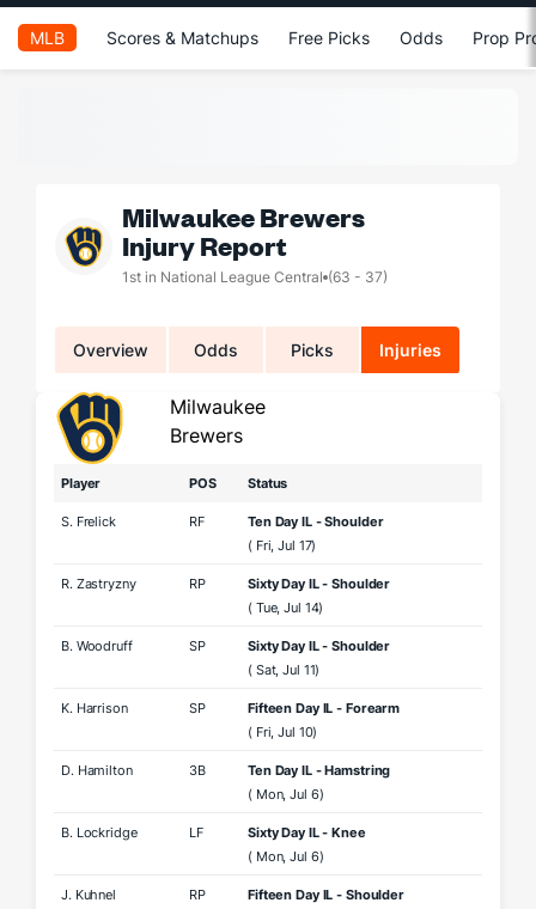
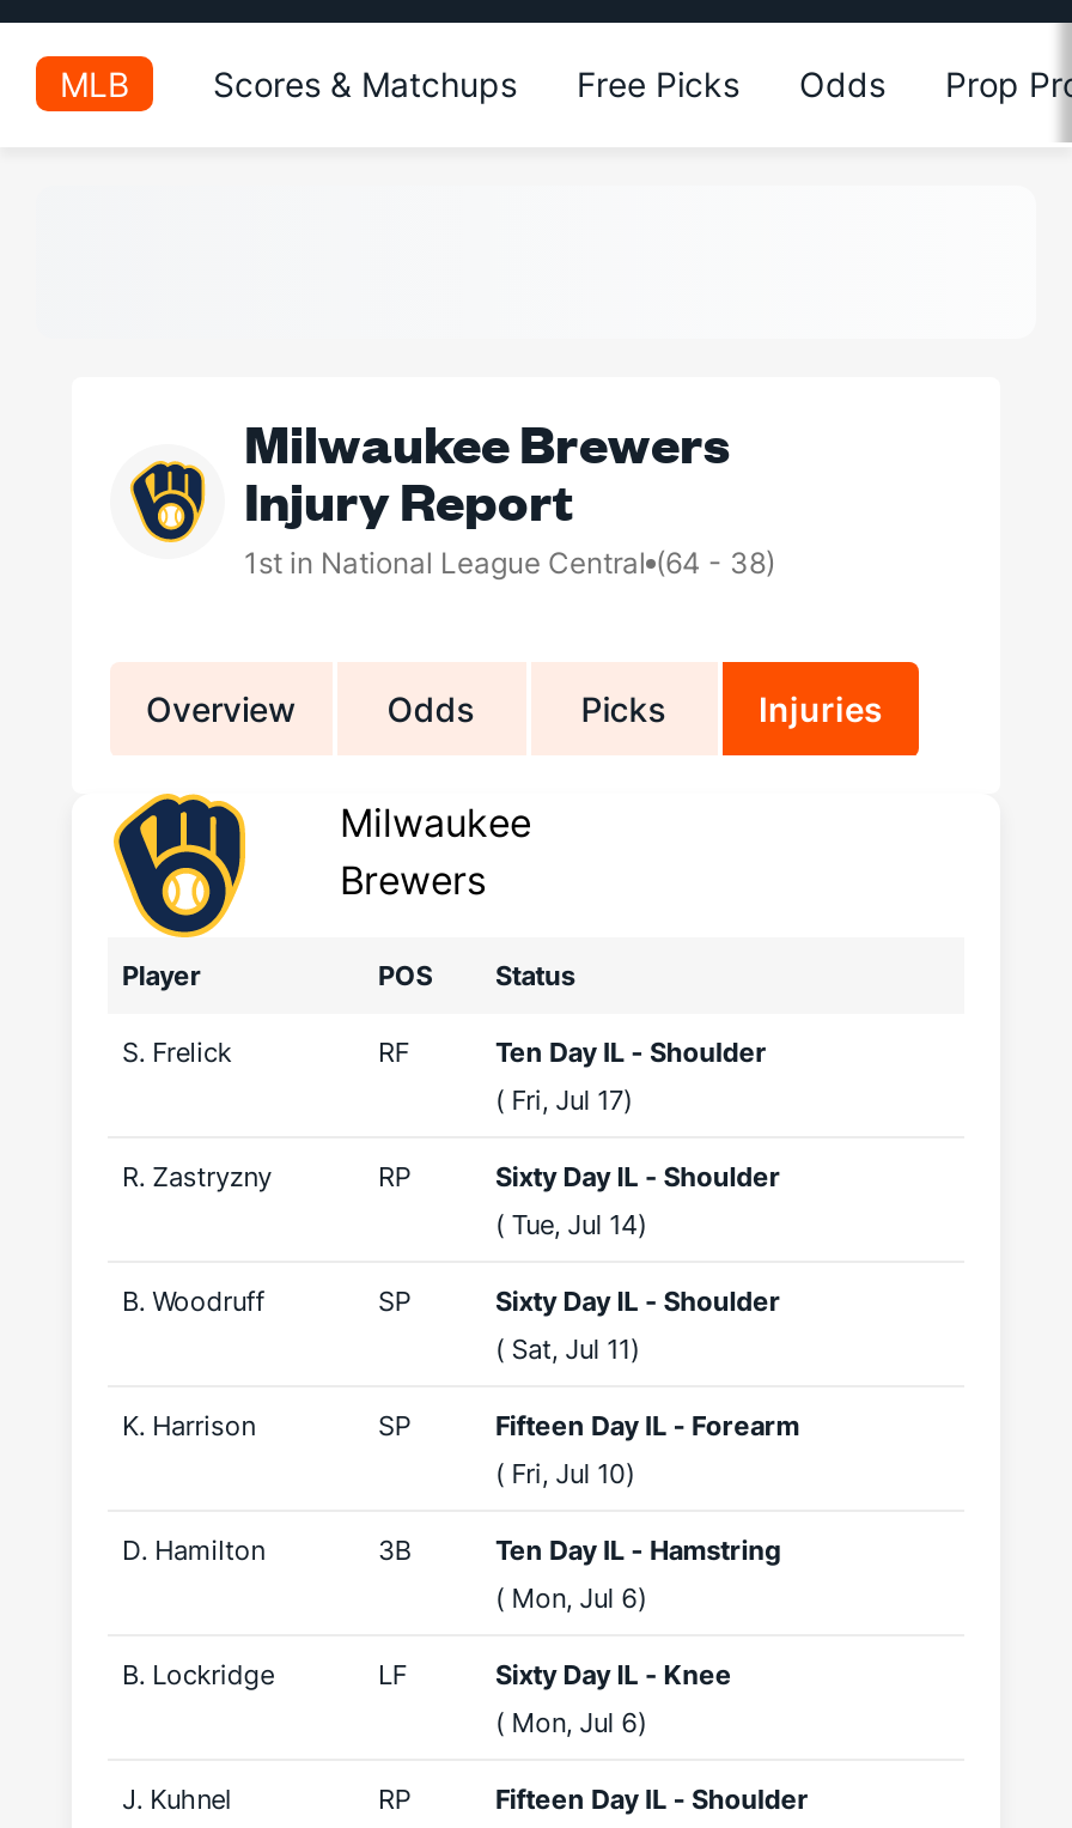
- 1st in National League Central (63 - 37)
+ 1st in National League Central (64 - 38)
